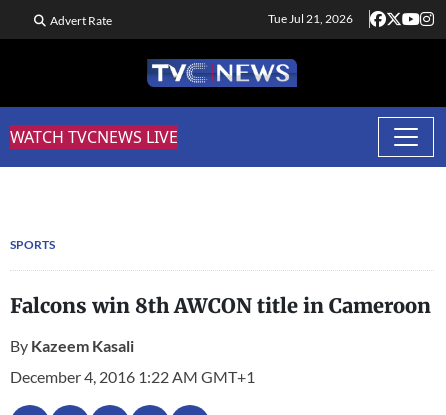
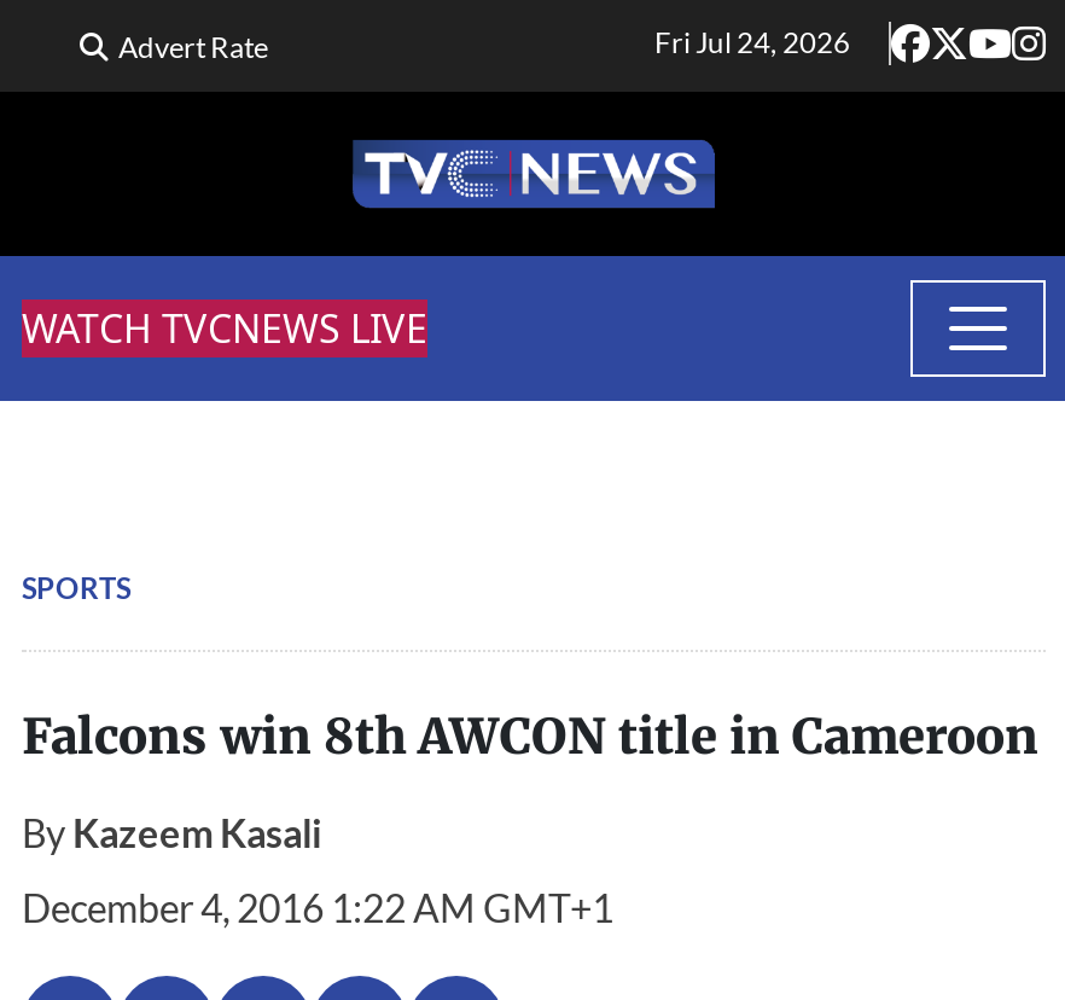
- Tue Jul 21, 2026
+ Fri Jul 24, 2026
